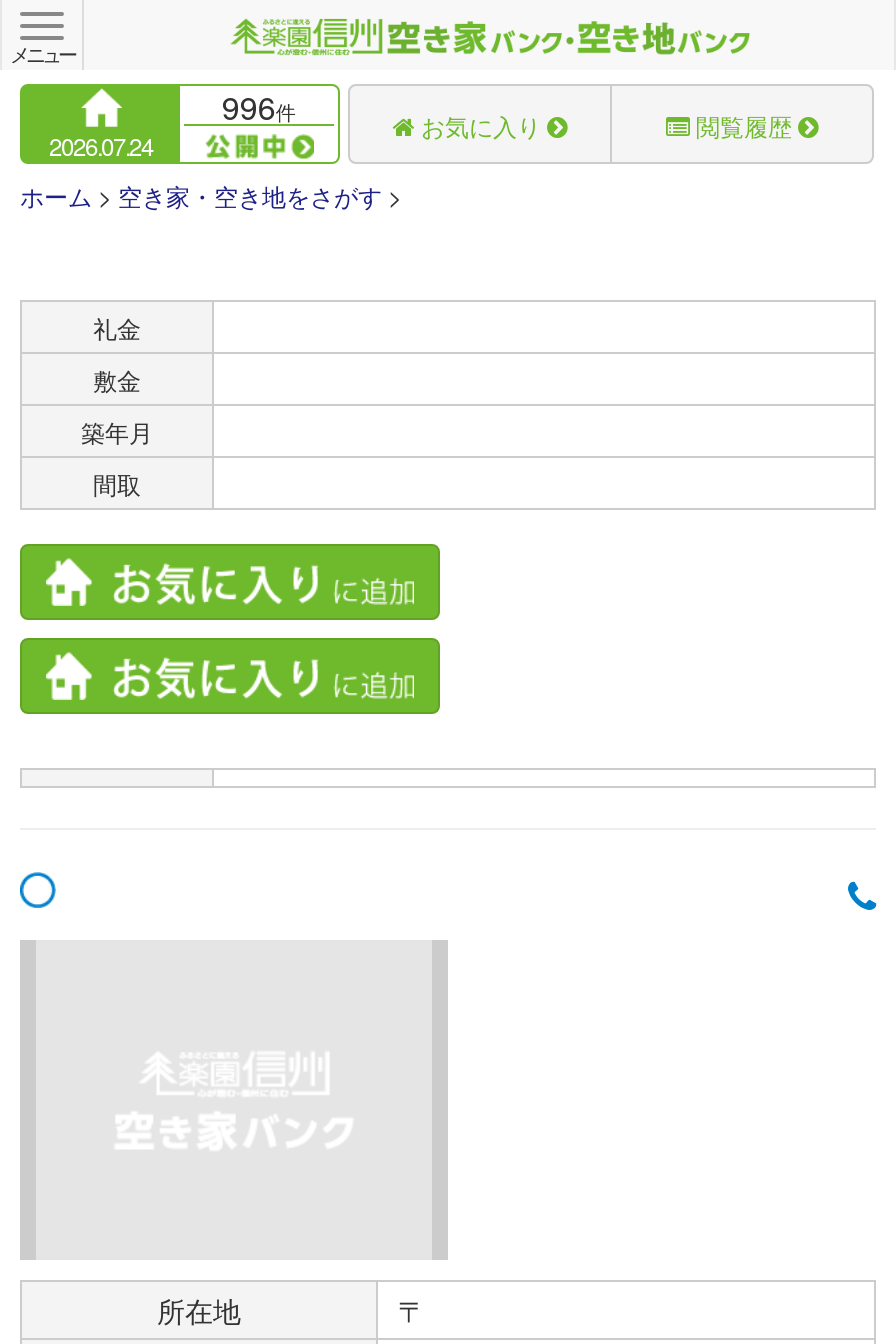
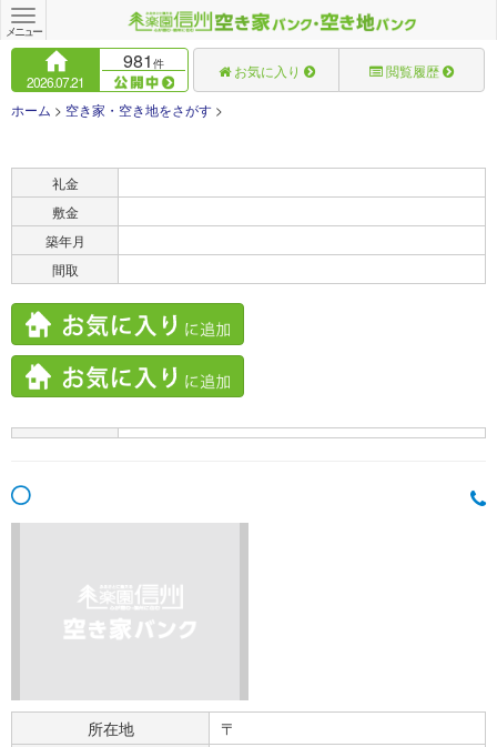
- 996件
+ 981件

- 2026.07.24
+ 2026.07.21
